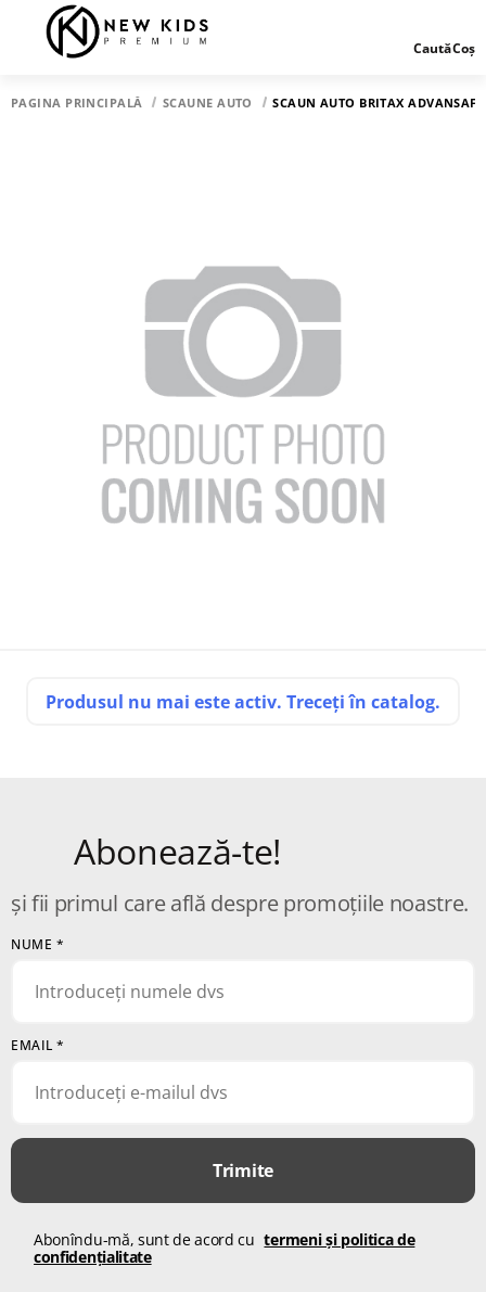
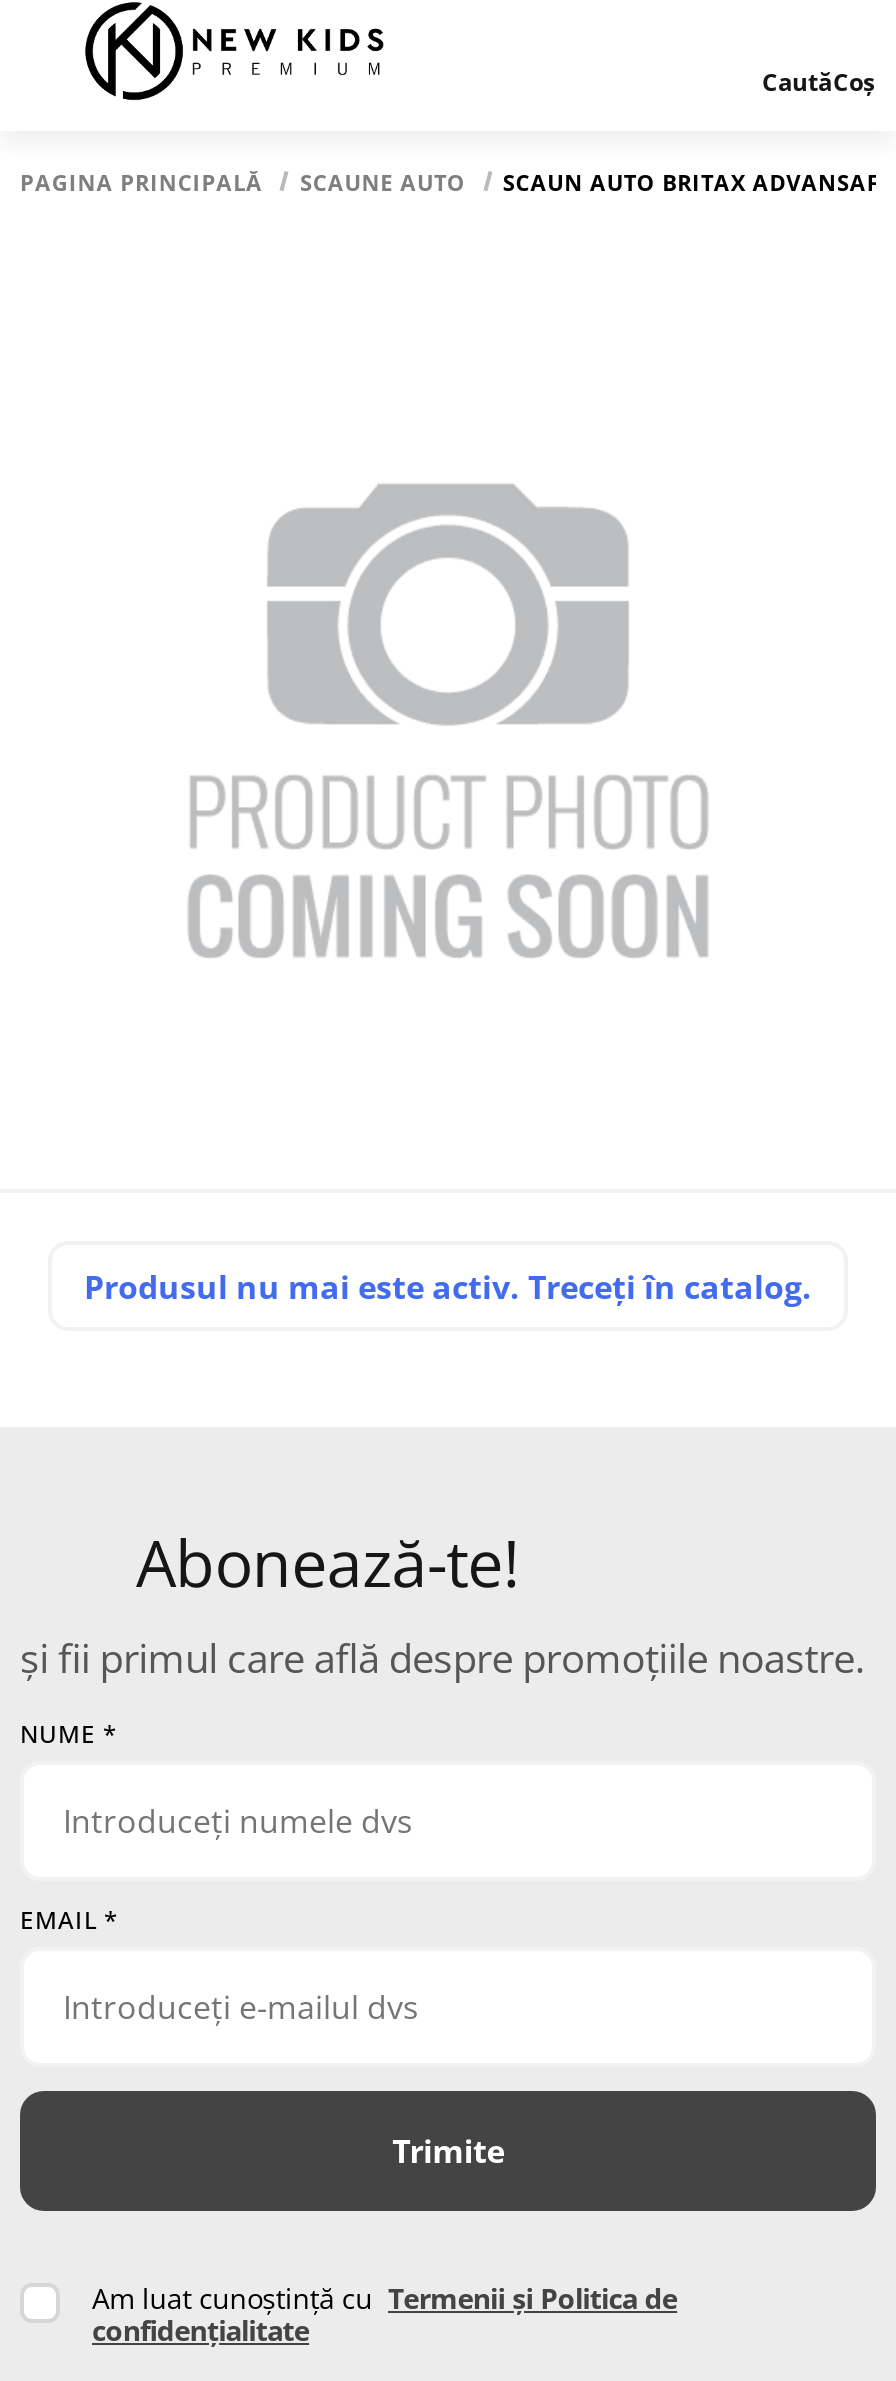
- Abonîndu-mă, sunt de acord cu termeni și politica de
+ Am luat cunoștință cu Termenii și Politica de
